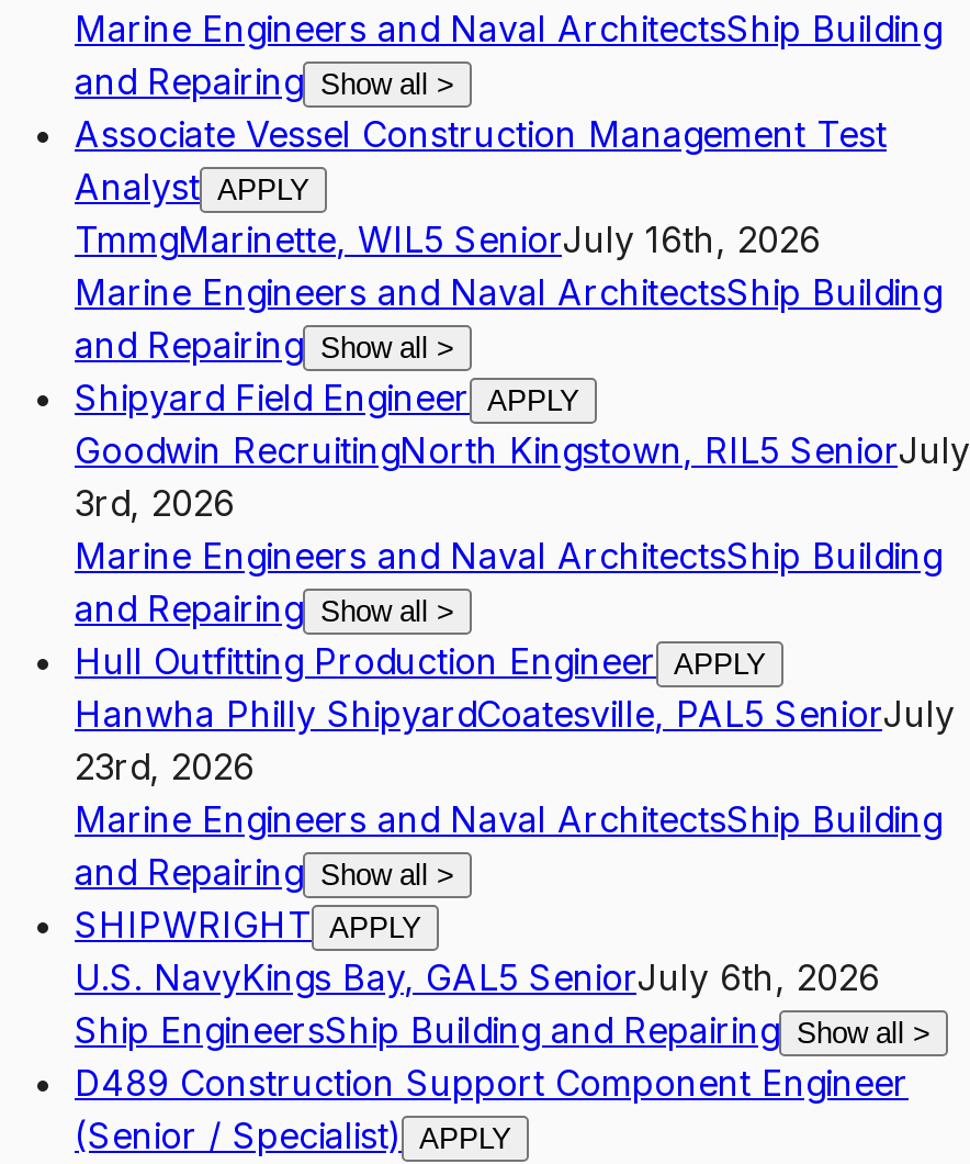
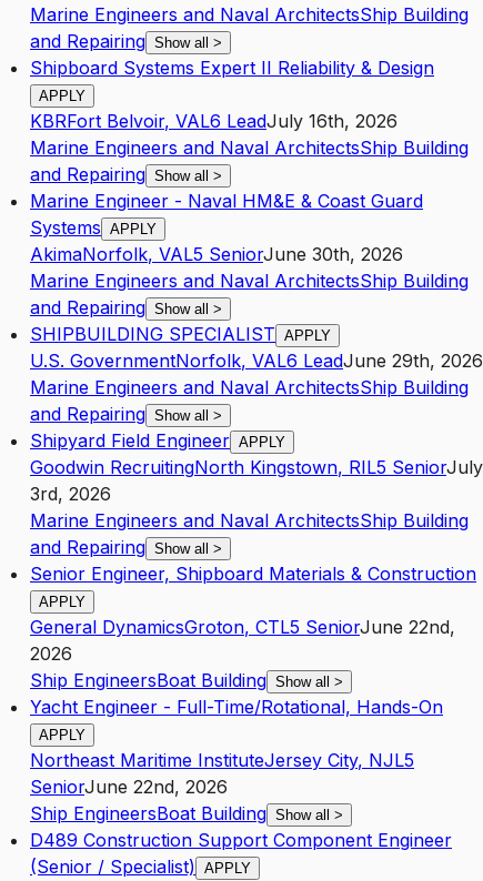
- Associate Vessel Construction Management Test
- Analyst APPLY
- TmmgMarinette, WI L5 SeniorJuly 16th, 2026
+ Shipboard Systems Expert II Reliability & Design
+ APPLY
+ KBRFort Belvoir, VAL6 LeadJuly 16th, 2026
+ Marine Engineers and Naval ArchitectsShip Building
+ and Repairing Show all>
+ Marine Engineer - Naval HM&E & Coast Guard
+ Systems APPLY
+ AkimaNorfolk, VAL5 SeniorJune 30th, 2026
+ Marine Engineers and Naval ArchitectsShip Building
+ and Repairing Show all>
+ SHIPBUILDING SPECIALIST APPLY
+ U.S. GovernmentNorfolk, VAL6 LeadJune 29th, 2026

- Hull Outfitting Production Engineer APPLY
- Hanwha Philly ShipyardCoatesville, PAL5 SeniorJuly
- 23rd, 2026
- Marine Engineers and Naval ArchitectsShip Building
- and Repairing Show all>
- SHIPWRIGHT APPLY
- U.S. NavyKings Bay, GAL5 SeniorJuly 6th, 2026
- Ship EngineersShip Building and Repairing Show all>
+ Senior Engineer, Shipboard Materials & Construction
+ APPLY
+ General DynamicsGroton, CTL5 SeniorJune 22nd,
+ 2026
+ Ship EngineersBoat Building Show all>
+ Yacht Engineer - Full-Time/Rotational, Hands-On
+ APPLY
+ Northeast Maritime InstituteJersey City, NJ L5
+ SeniorJune 22nd, 2026
+ Ship EngineersBoat Building Show all>
